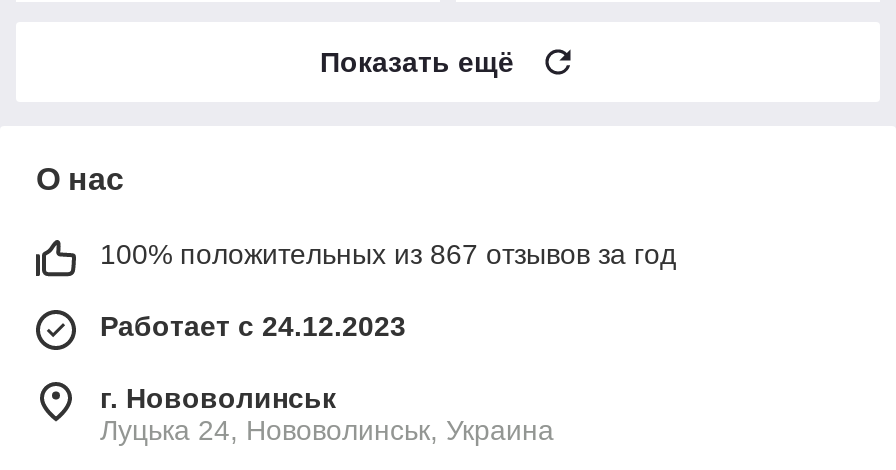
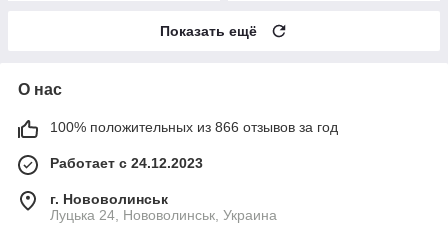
- 100% положительных из 867 отзывов за год
+ 100% положительных из 866 отзывов за год
